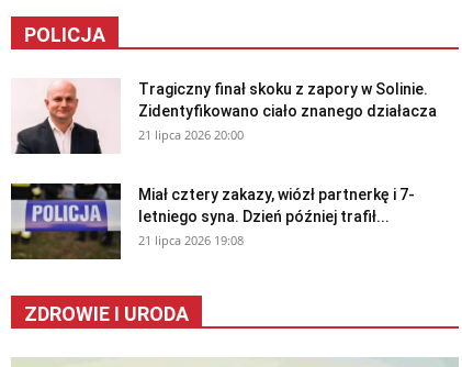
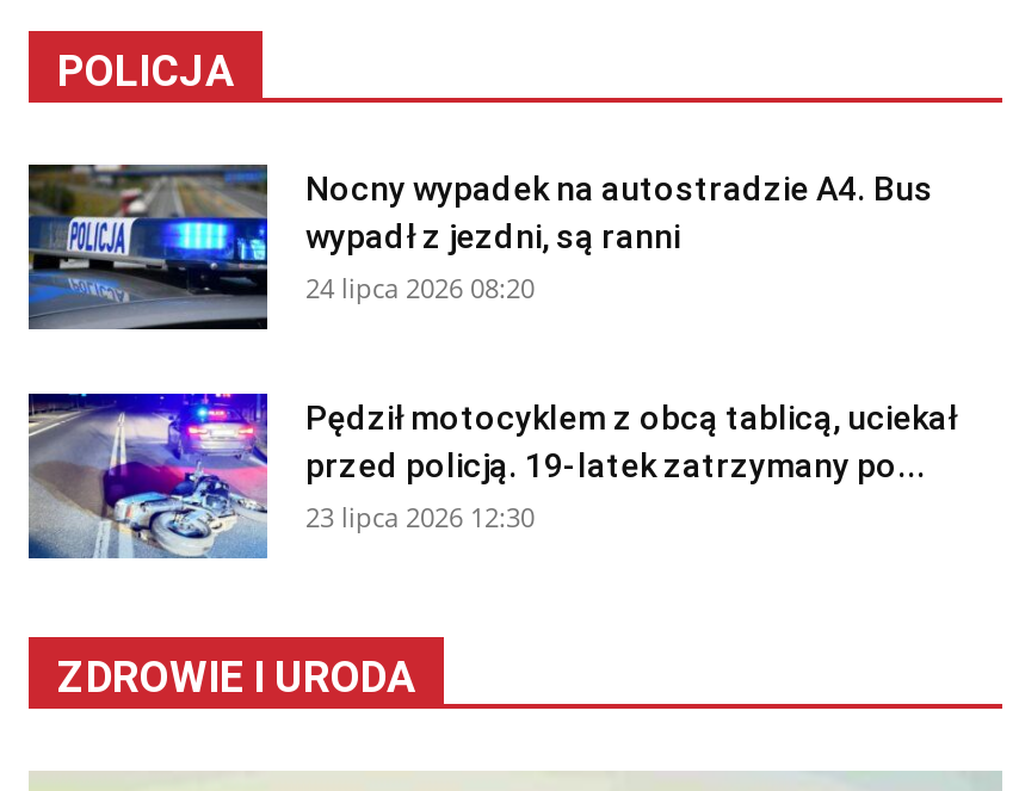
- [image]
- Tragiczny finał skoku z zapory w Solinie.
- Zidentyfikowano ciało znanego działacza
- 21 lipca 2026 20:00
+ [image]
+ Nocny wypadek na autostradzie A4. Bus
+ wypadł z jezdni, są ranni
+ 24 lipca 2026 08:20

- [image]
- Miał cztery zakazy, wiózł partnerkę i 7-
- letniego syna. Dzień później trafił...
- 21 lipca 2026 19:08
+ [image]
+ Pędził motocyklem z obcą tablicą, uciekał
+ przed policją. 19-latek zatrzymany po...
+ 23 lipca 2026 12:30
